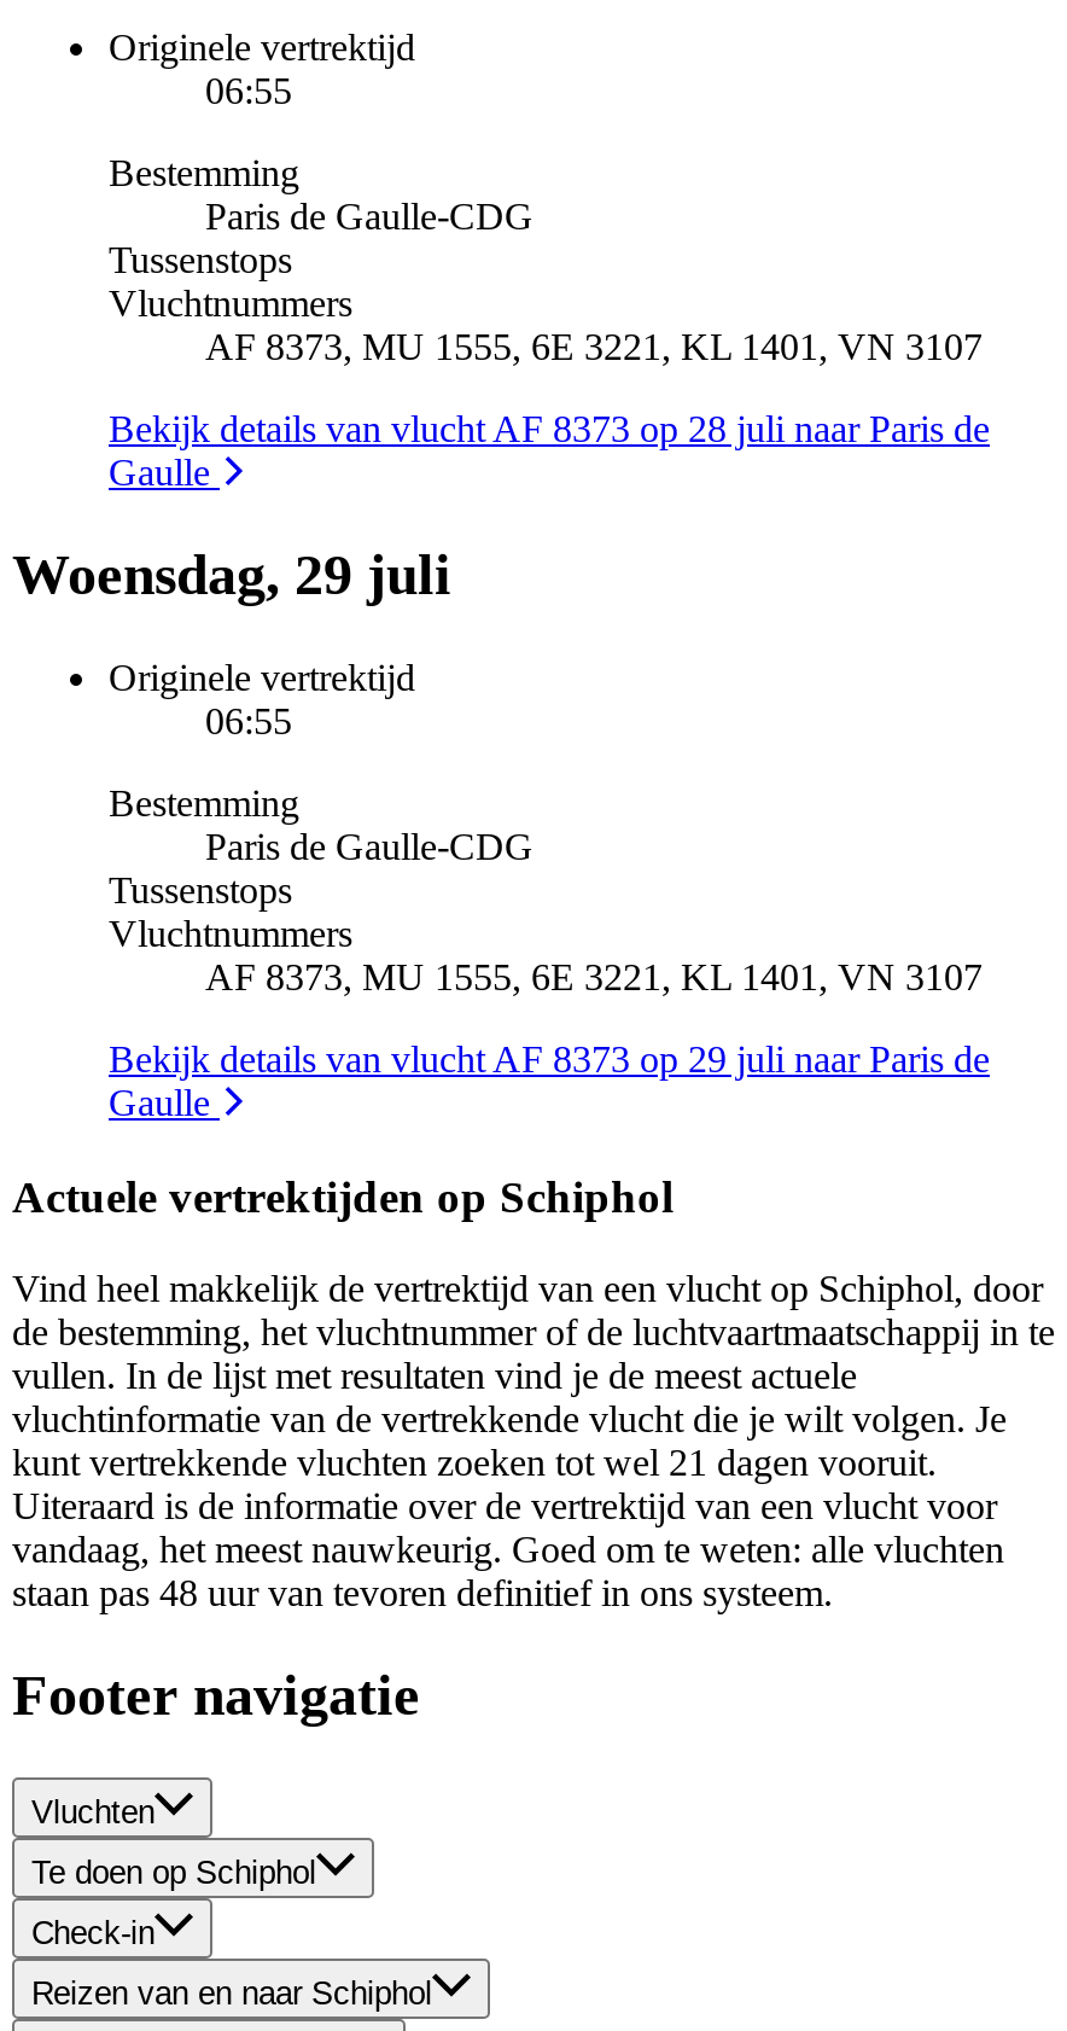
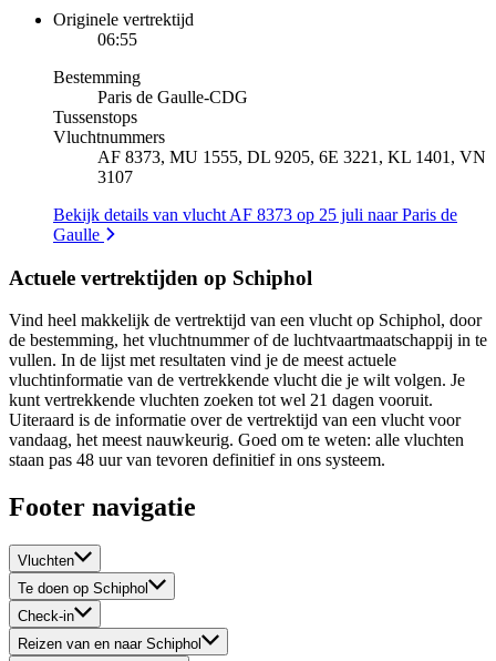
- AF 8373, MU 1555, 6E 3221, KL 1401, VN 3107
- Bekijk details van vlucht AF 8373 op 28 juli naar Paris de
- Gaulle
- Woensdag, 29 juli
- Originele vertrektijd
- 06:55
- Bestemming
- Paris de Gaulle-CDG
- Tussenstops
- Vluchtnummers
- AF 8373, MU 1555, 6E 3221, KL 1401, VN 3107
- Bekijk details van vlucht AF 8373 op 29 juli naar Paris de
+ AF 8373, MU 1555, DL 9205, 6E 3221, KL 1401, VN
+ 3107
+ Bekijk details van vlucht AF 8373 op 25 juli naar Paris de
